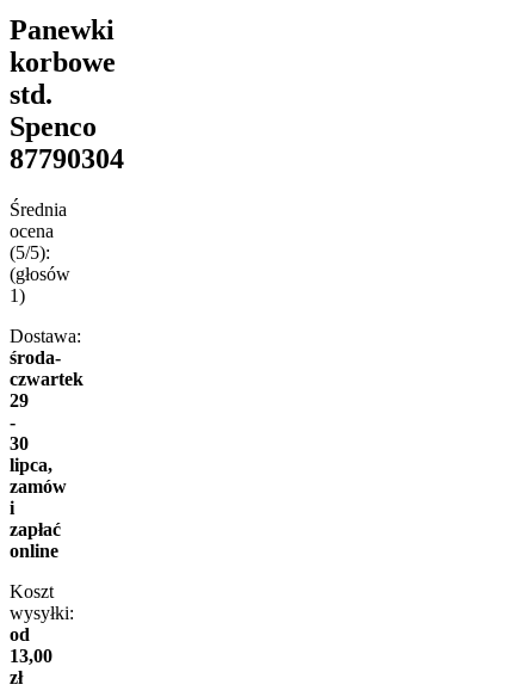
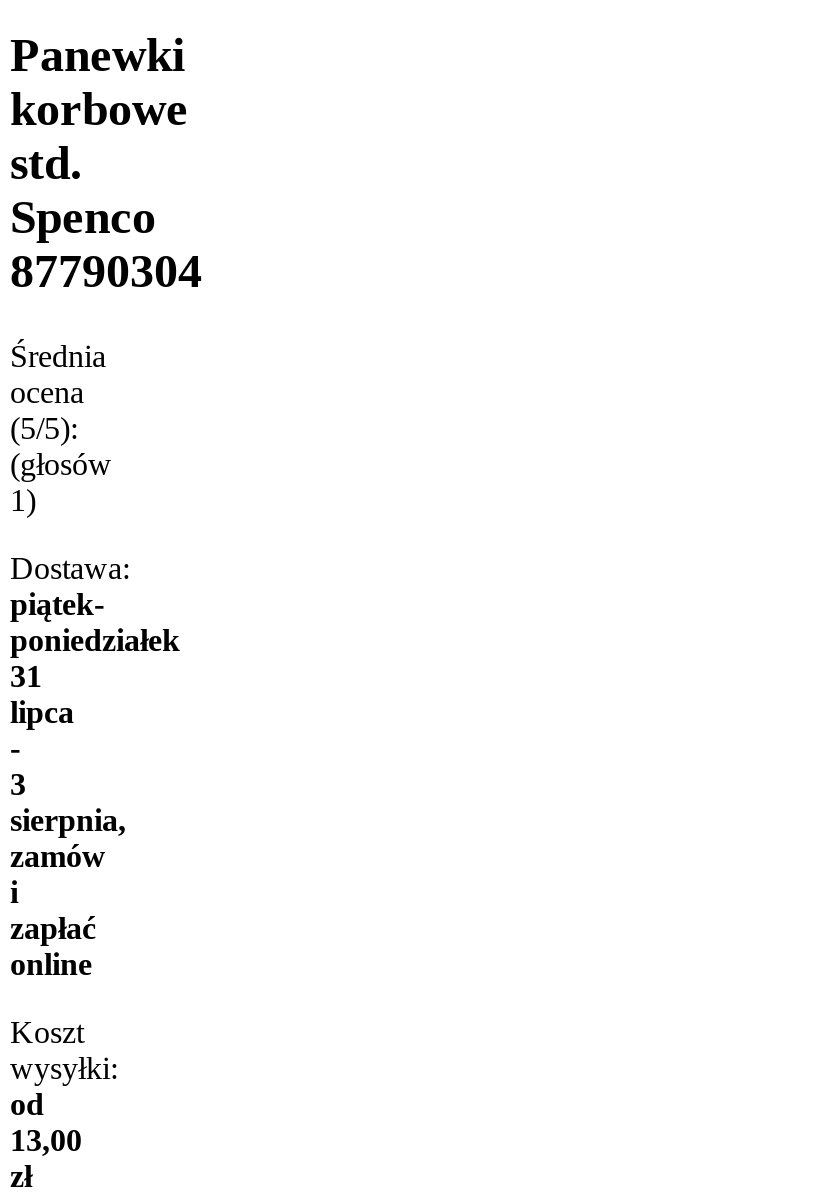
- środa-
- czwartek
- 29
+ piątek-
+ poniedziałek
+ 31
+ lipca

- 30
- lipca,
+ 3
+ sierpnia,
